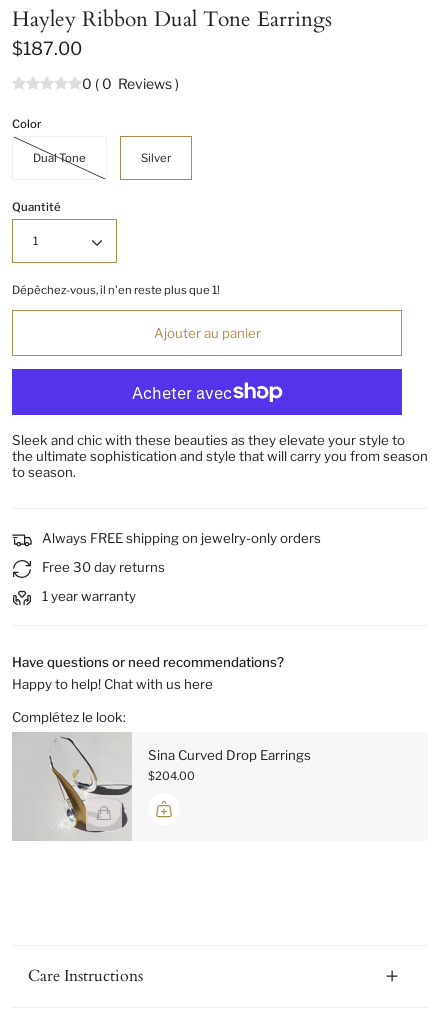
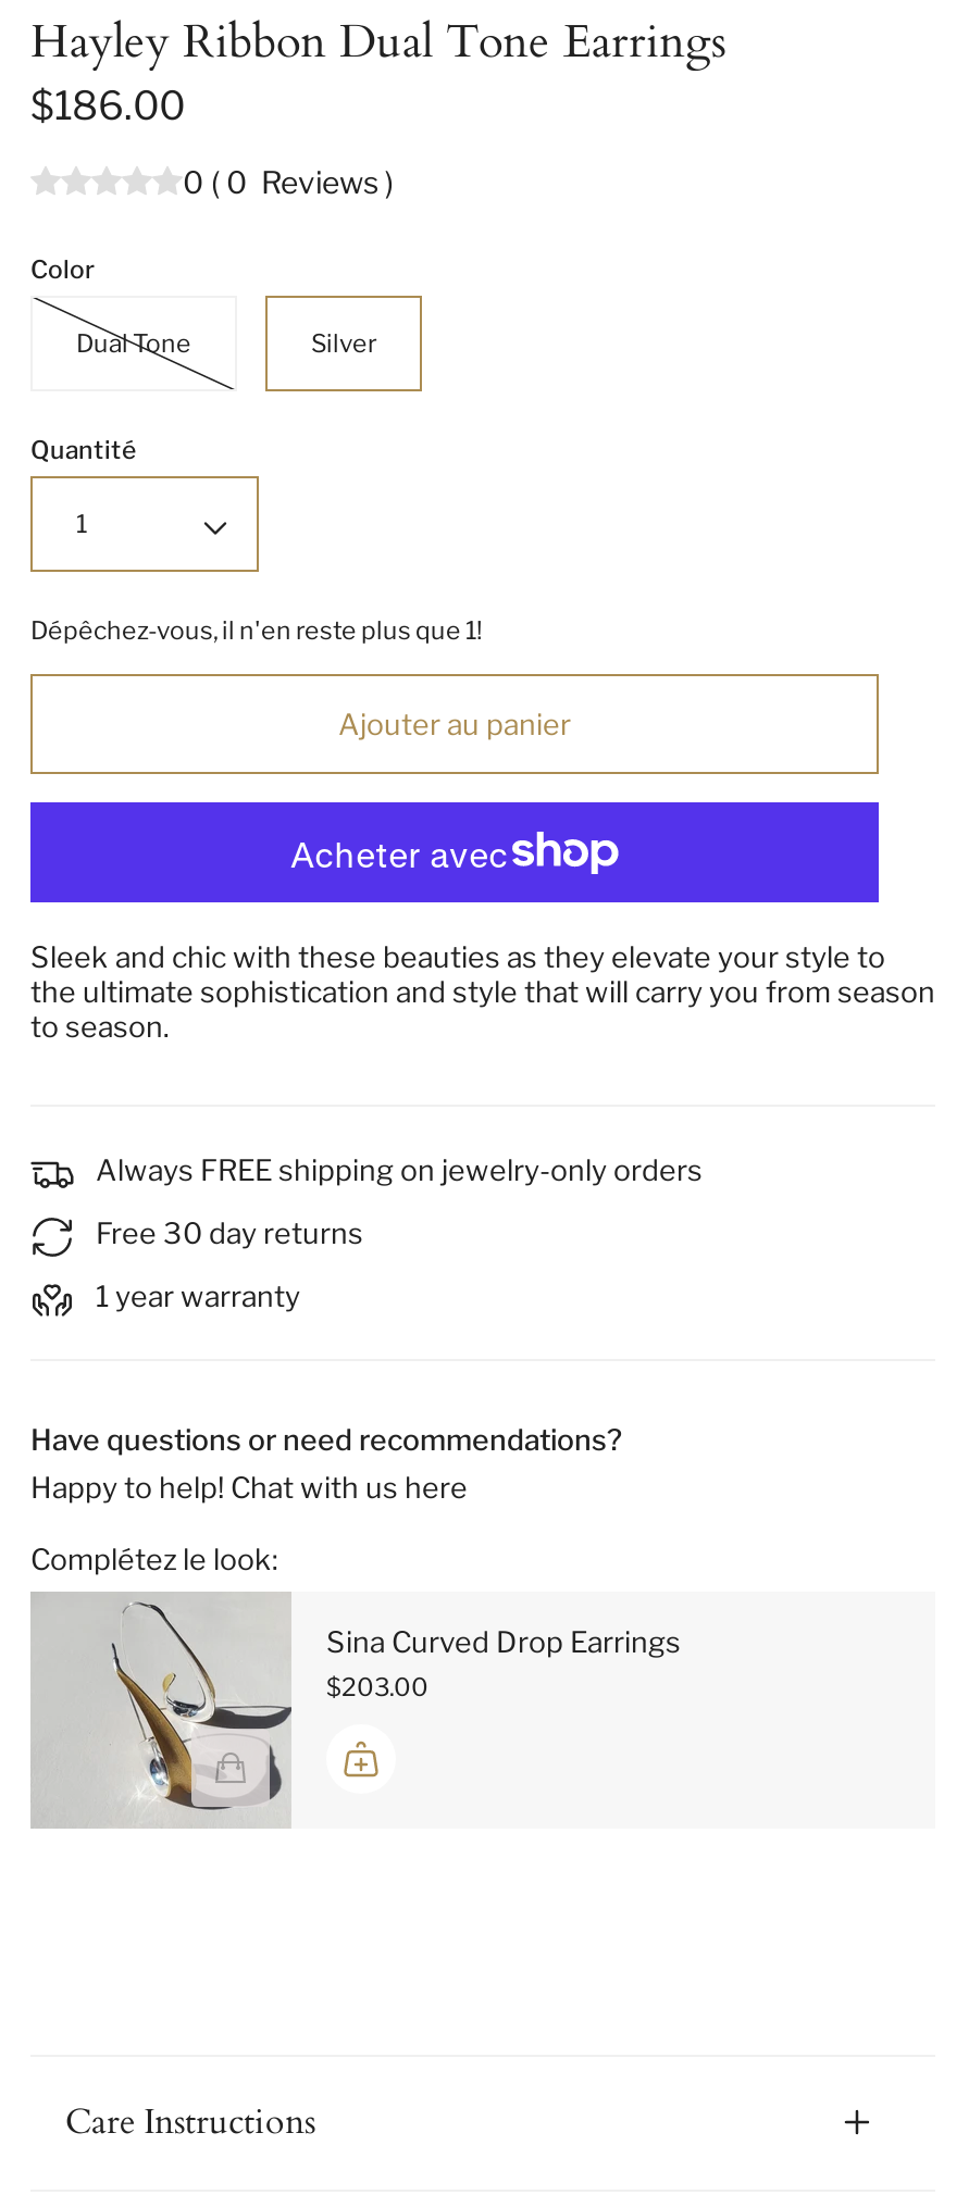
- $187.00
+ $186.00

- $204.00
+ $203.00
